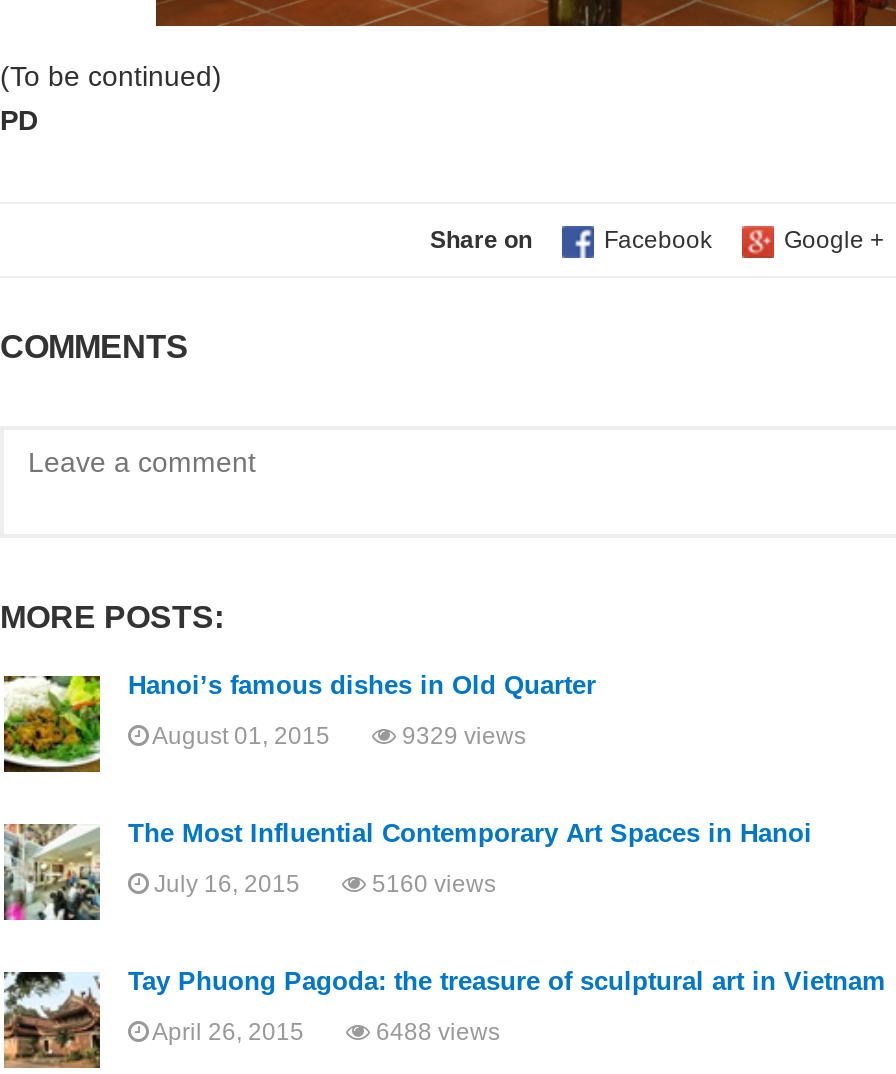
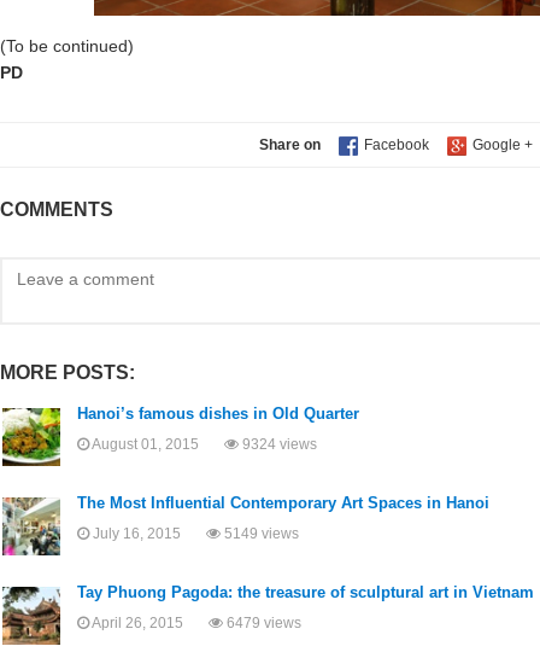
- August 01, 2015 9329 views
+ August 01, 2015 9324 views

- July 16, 2015 5160 views
+ July 16, 2015 5149 views

- April 26, 2015 6488 views
+ April 26, 2015 6479 views
